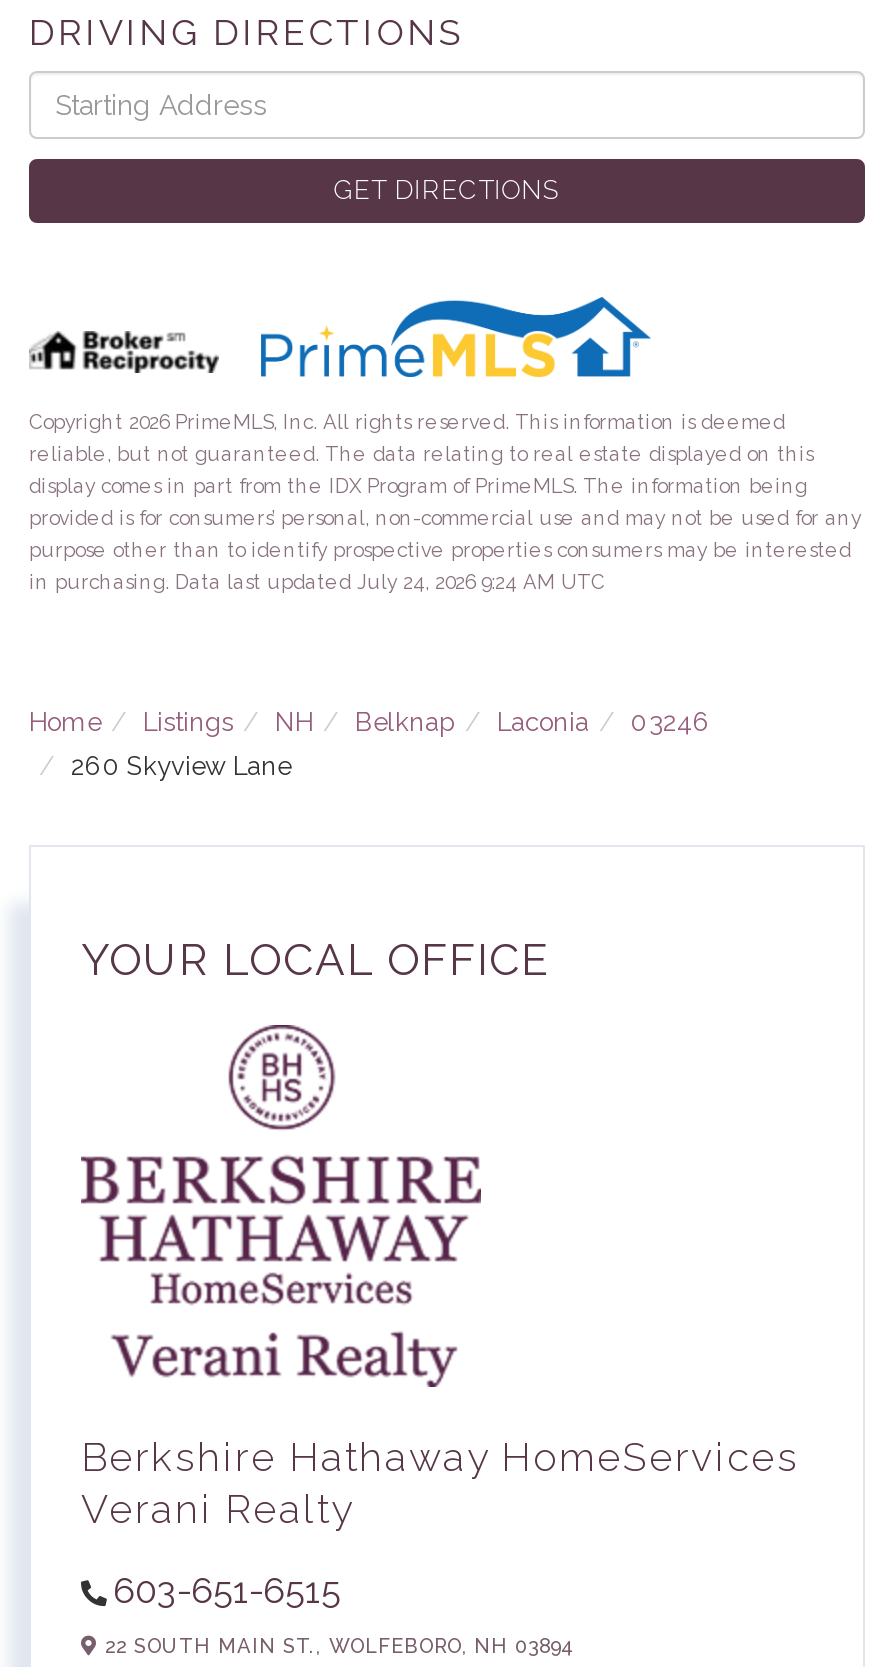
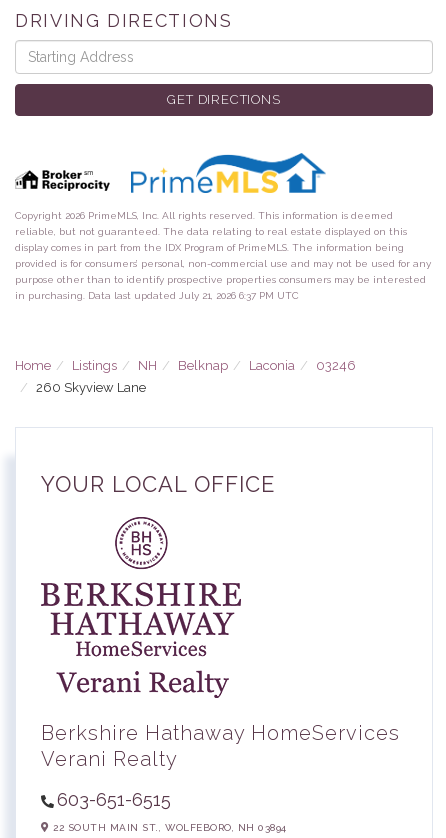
- in purchasing. Data last updated July 24, 2026 9:24 AM UTC
+ in purchasing. Data last updated July 21, 2026 6:37 PM UTC
